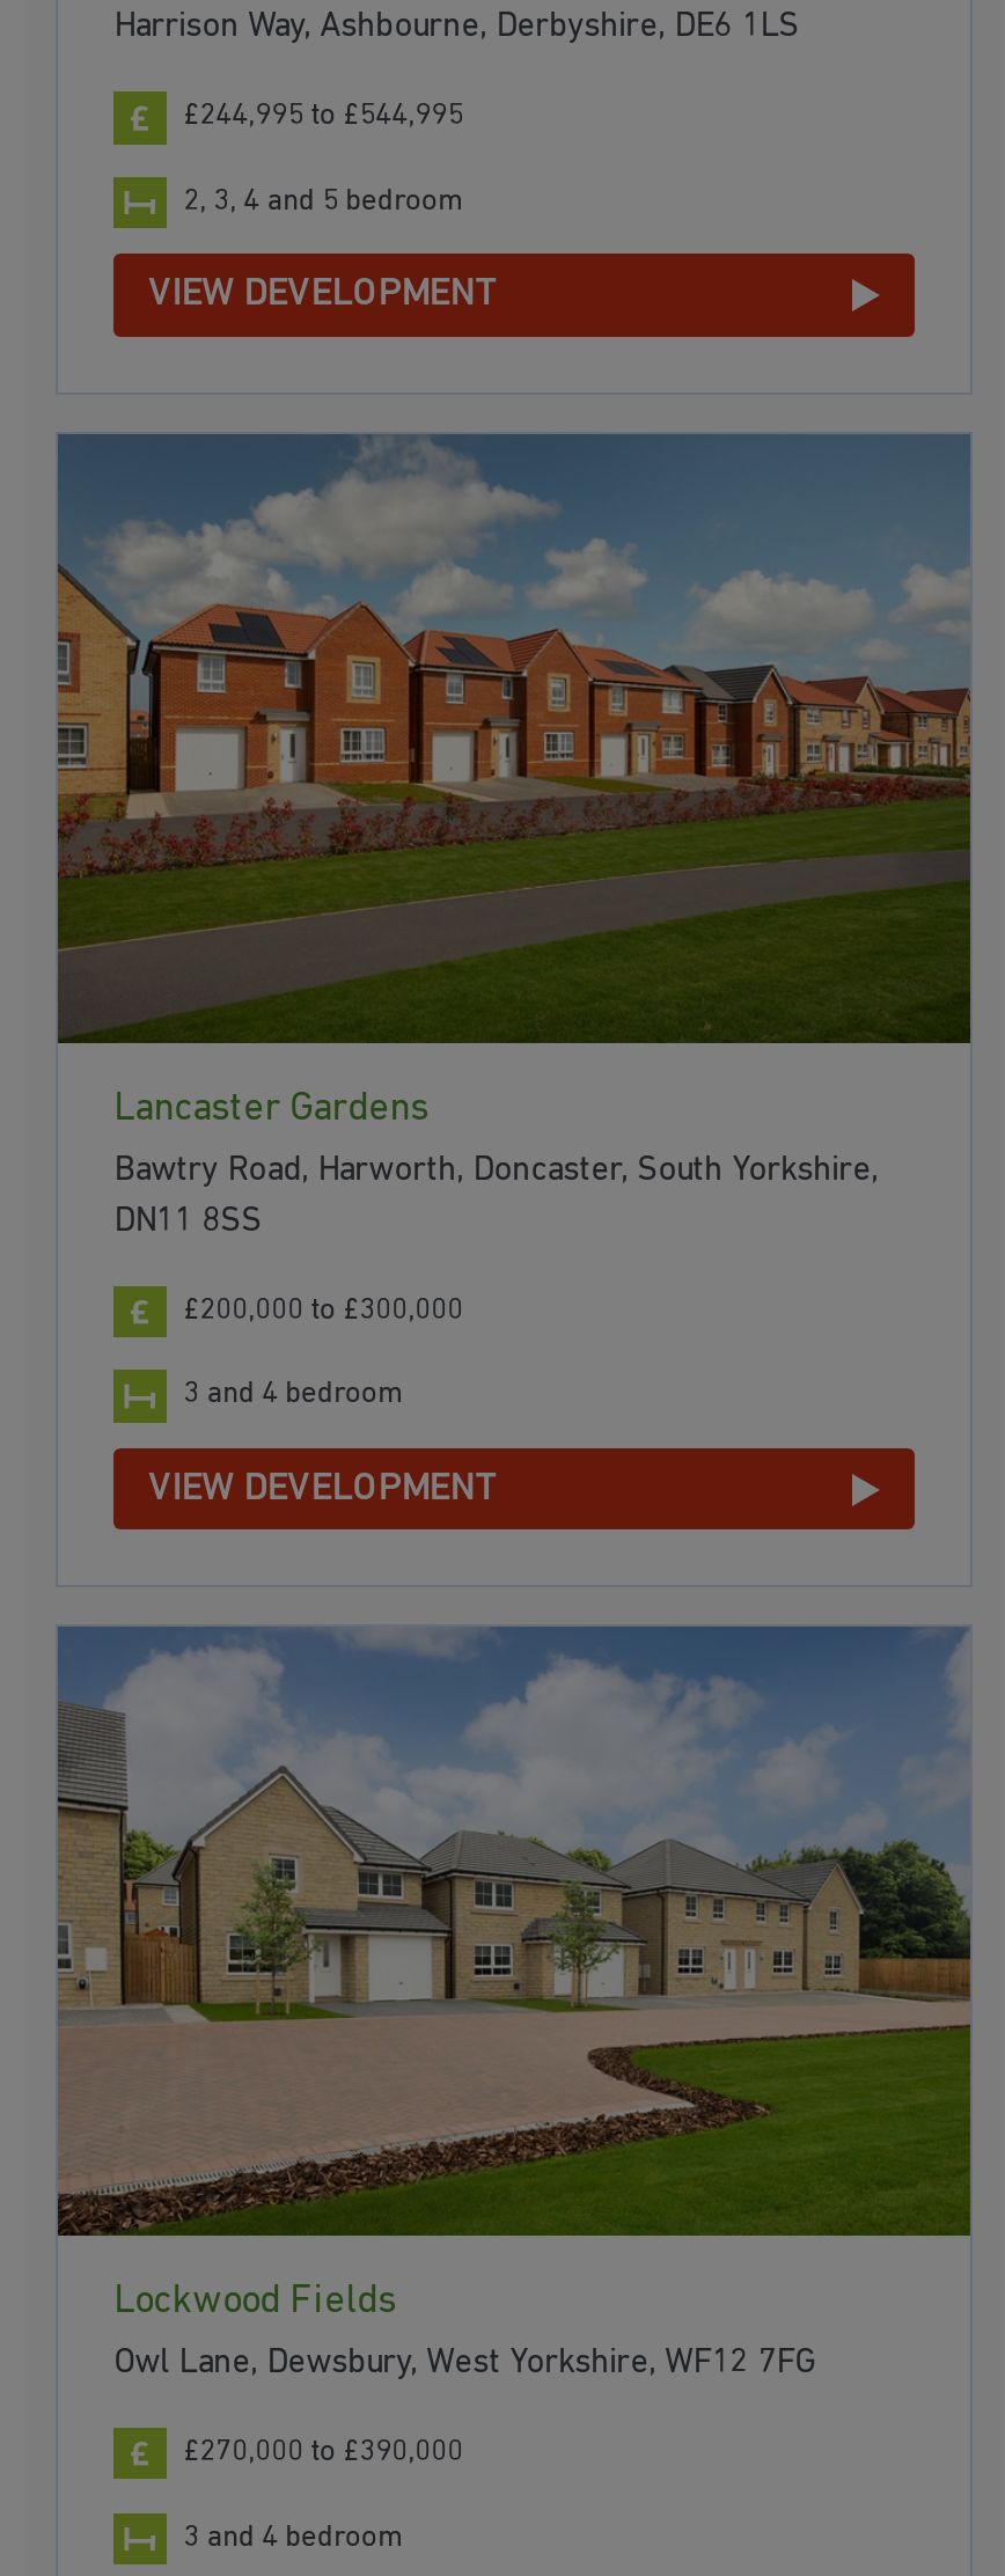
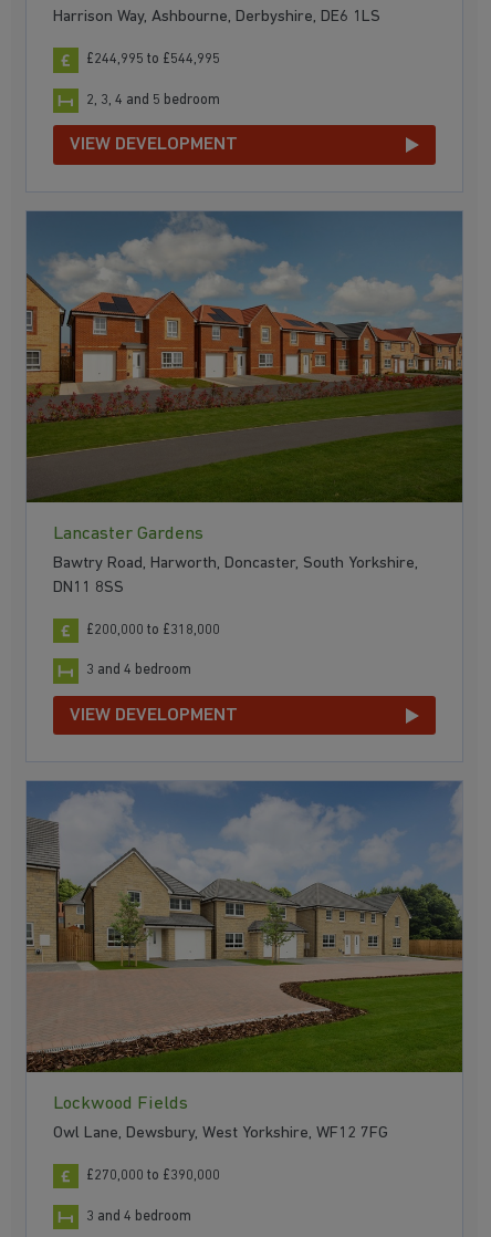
- £200,000 to £300,000
+ £200,000 to £318,000
